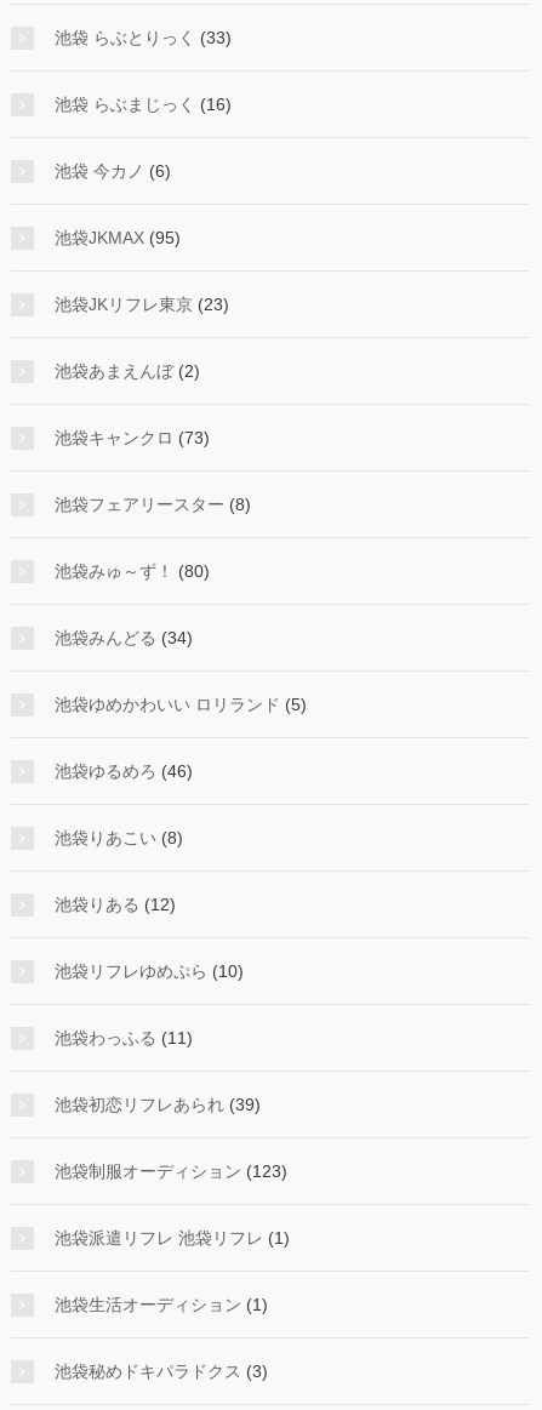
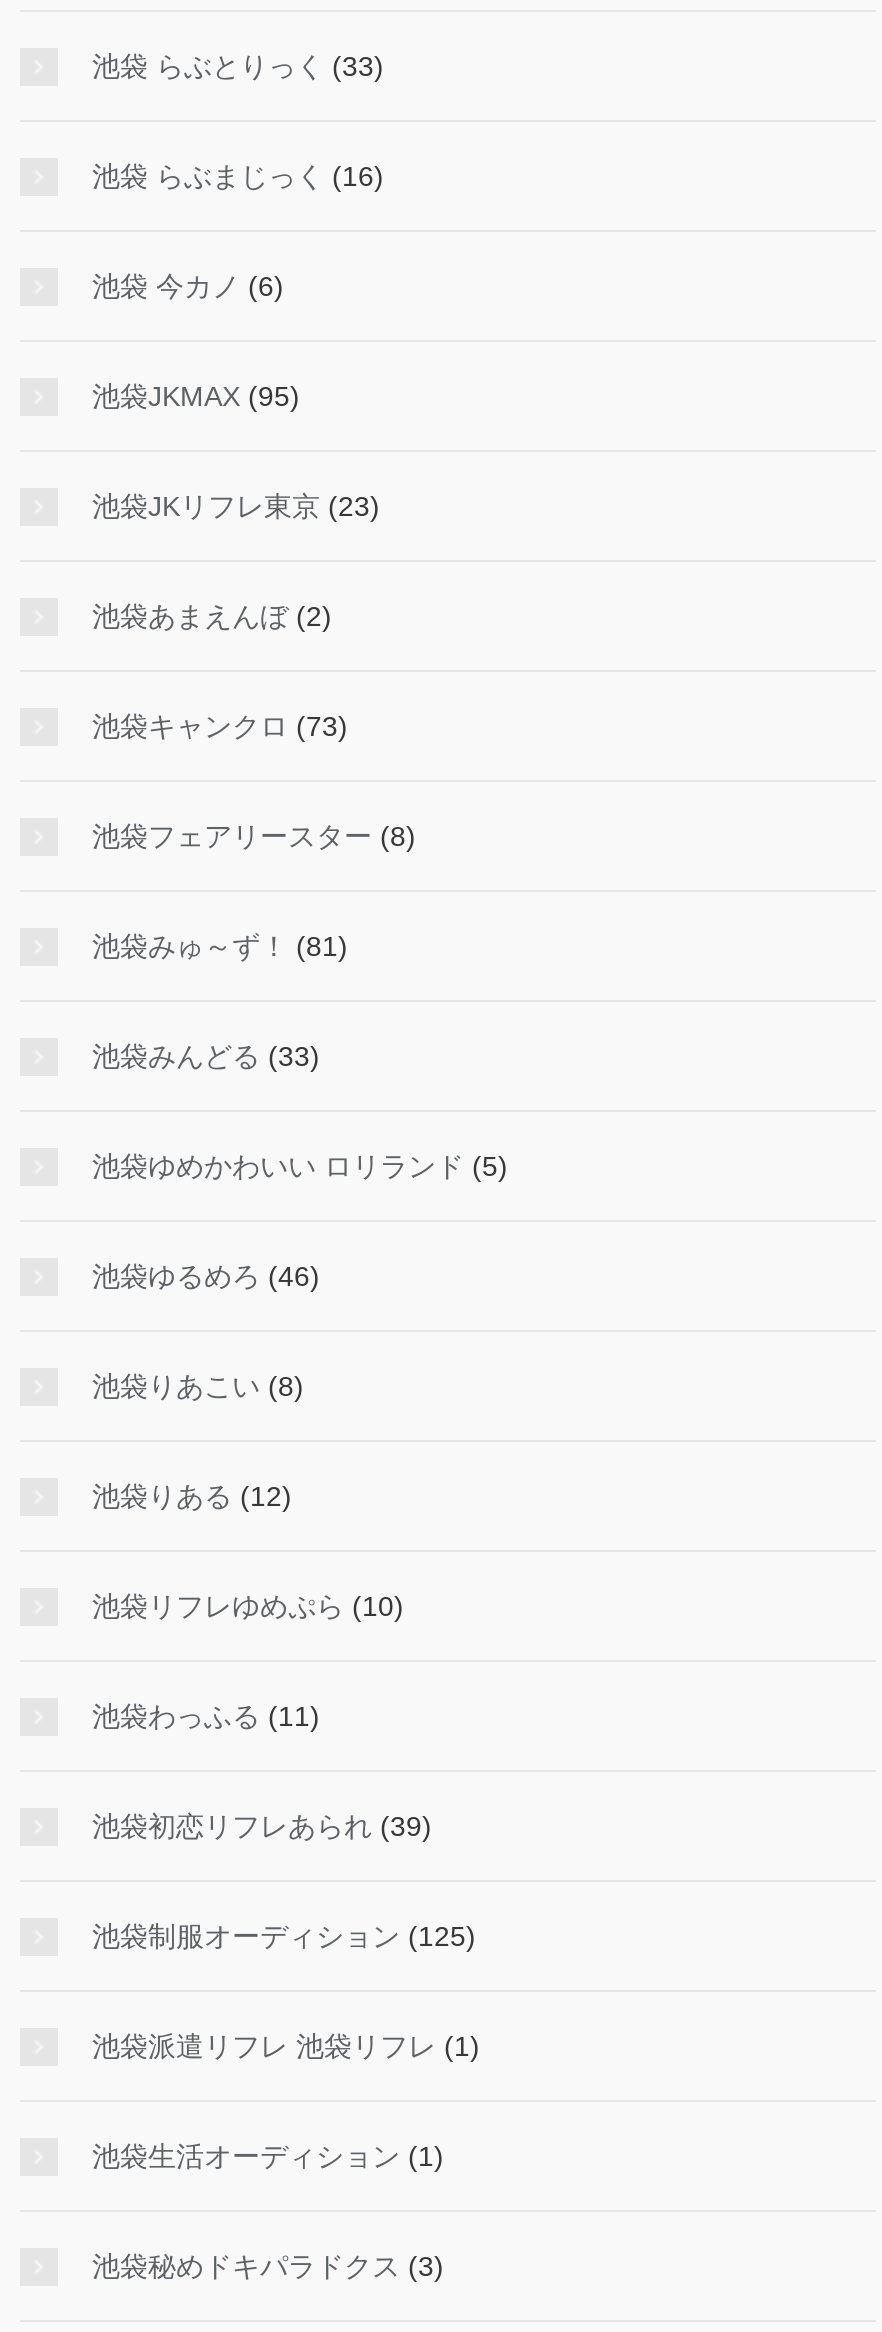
- 池袋みゅ～ず！(80)
+ 池袋みゅ～ず！(81)

- 池袋みんどる(34)
+ 池袋みんどる(33)

- 池袋制服オーディション(123)
+ 池袋制服オーディション(125)
